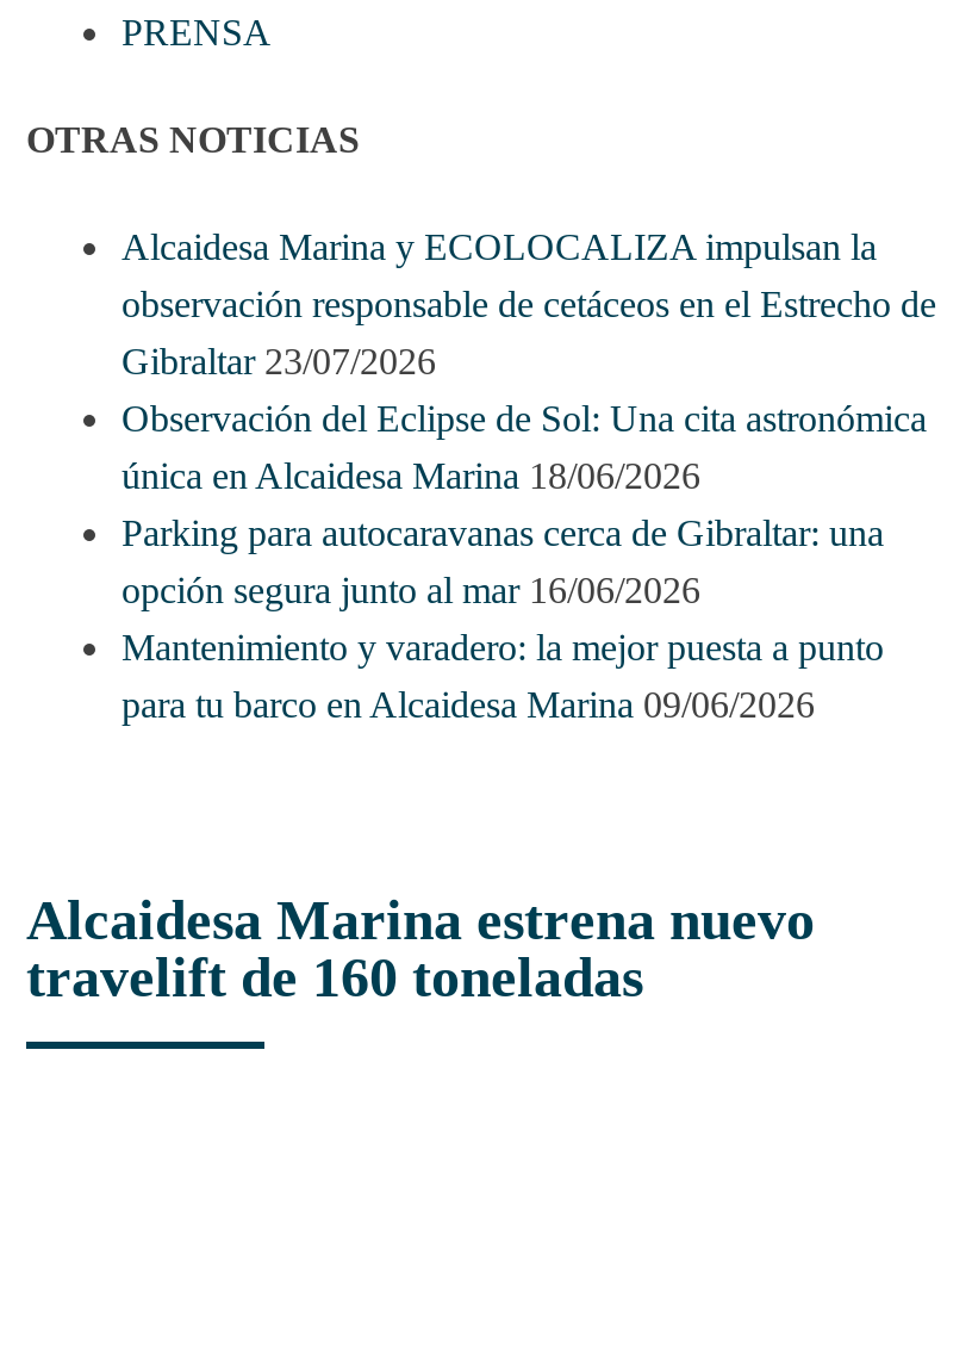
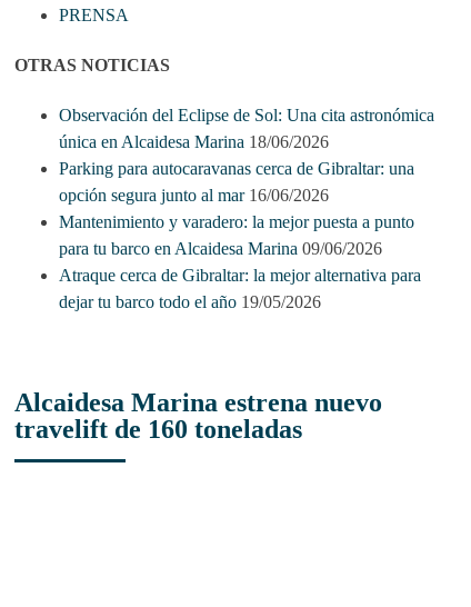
- Alcaidesa Marina y ECOLOCALIZA impulsan la
- observación responsable de cetáceos en el Estrecho de
- Gibraltar 23/07/2026

moved up: Observación del Eclipse de Sol: Una cita astronómica | única en Alcaidesa Marina 18/06/2026 | Parking para autocaravanas cerca de Gibraltar: una | opción segura junto al mar 16/06/2026 | Mantenimiento y varadero: la mejor puesta a punto | para tu barco en Alcaidesa Marina 09/06/2026

+ Atraque cerca de Gibraltar: la mejor alternativa para
+ dejar tu barco todo el año 19/05/2026
